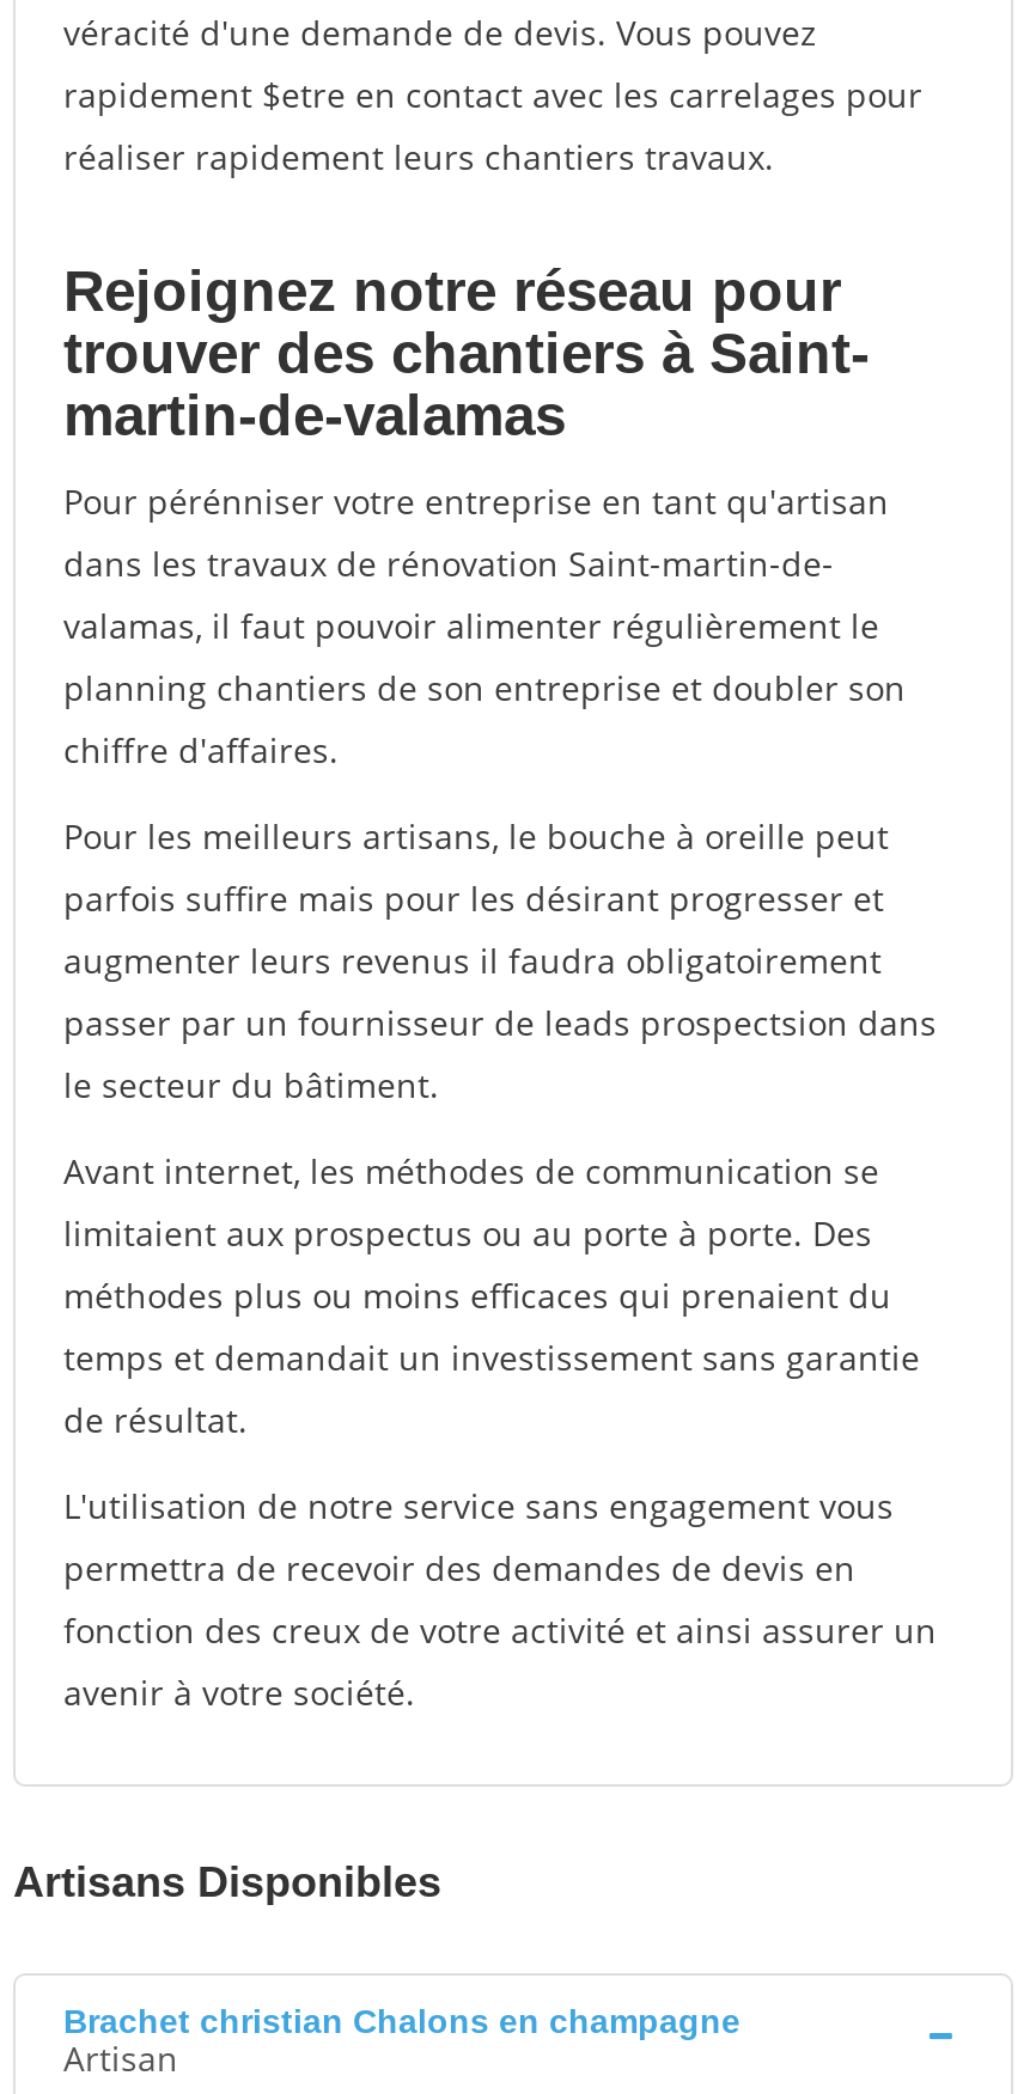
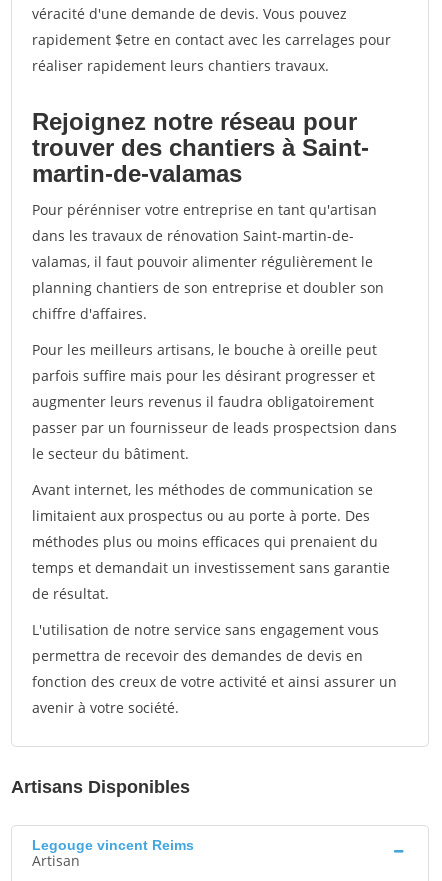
- Brachet christian Chalons en champagne
+ Legouge vincent Reims
